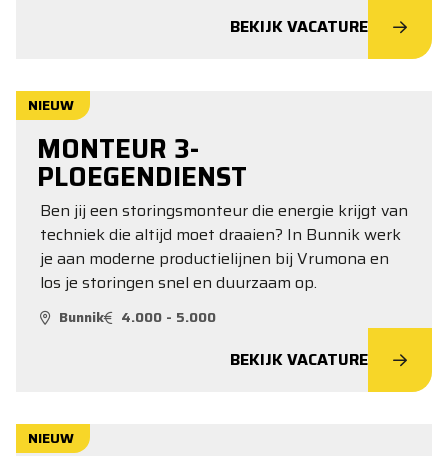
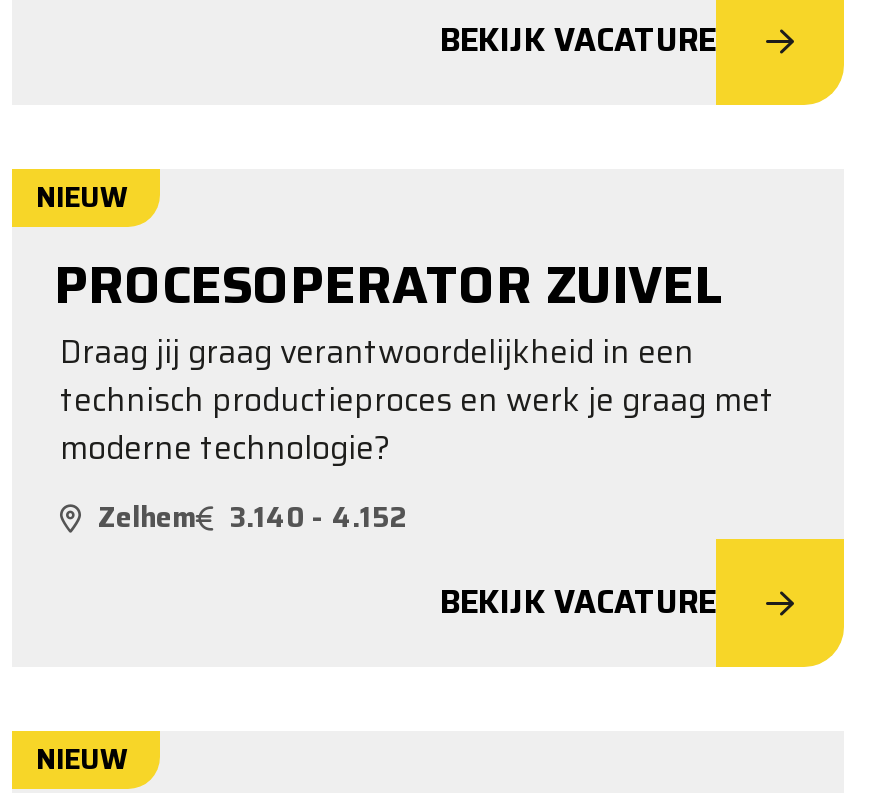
- MONTEUR 3-
- PLOEGENDIENST
- Ben jij een storingsmonteur die energie krijgt van
- techniek die altijd moet draaien? In Bunnik werk
- je aan moderne productielijnen bij Vrumona en
- los je storingen snel en duurzaam op.
- Bunnik
- 4.000 - 5.000
+ PROCESOPERATOR ZUIVEL
+ Draag jij graag verantwoordelijkheid in een
+ technisch productieproces en werk je graag met
+ moderne technologie?
+ Zelhem
+ 3.140 - 4.152
